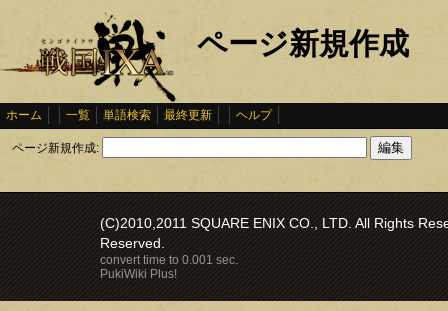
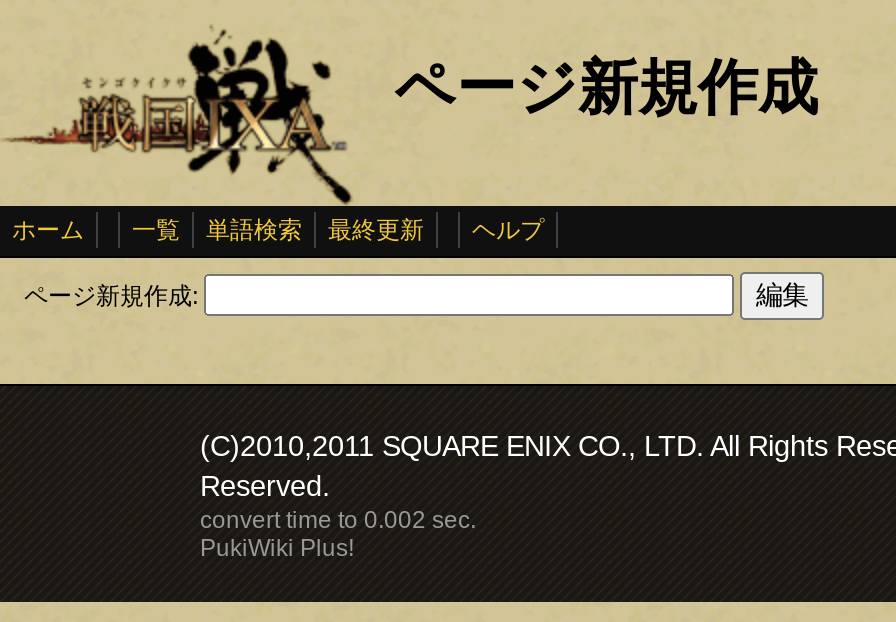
- convert time to 0.001 sec.
+ convert time to 0.002 sec.
